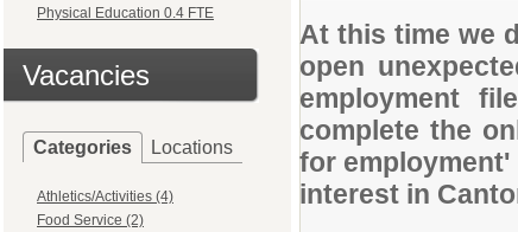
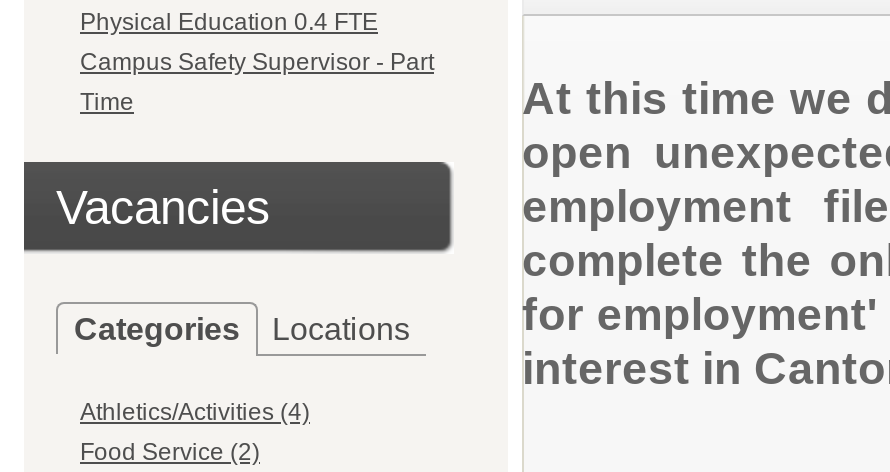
+ Campus Safety Supervisor - Part
+ Time
